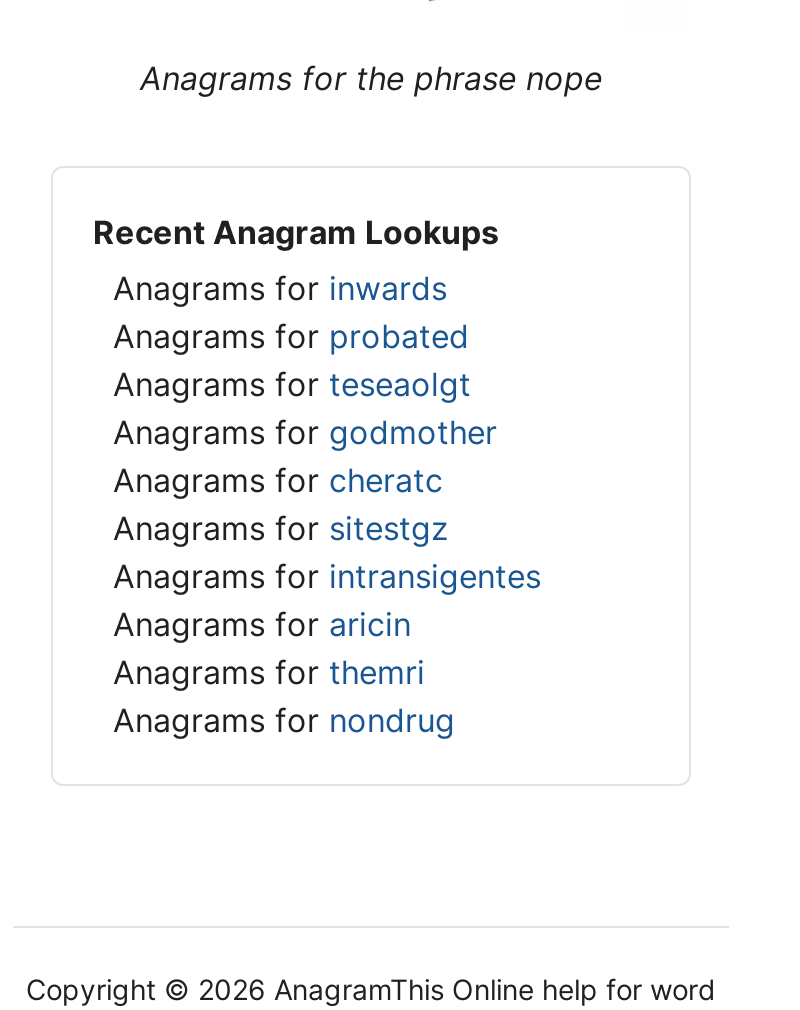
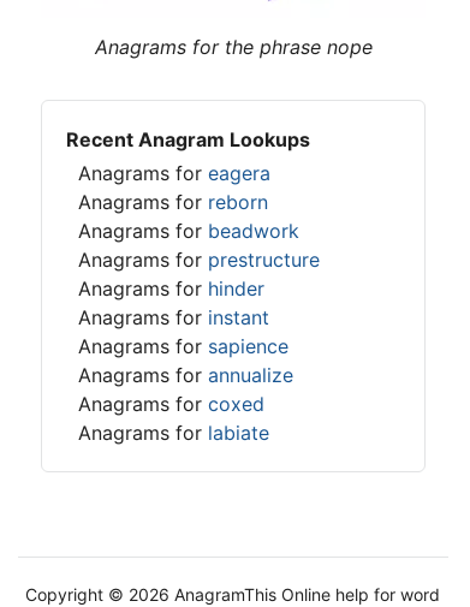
- Anagrams for inwards
+ Anagrams for eagera

- Anagrams for probated
+ Anagrams for reborn

- Anagrams for teseaolgt
+ Anagrams for beadwork

- Anagrams for godmother
+ Anagrams for prestructure

- Anagrams for cheratc
+ Anagrams for hinder

- Anagrams for sitestgz
+ Anagrams for instant

- Anagrams for intransigentes
+ Anagrams for sapience

- Anagrams for aricin
+ Anagrams for annualize

- Anagrams for themri
+ Anagrams for coxed

- Anagrams for nondrug
+ Anagrams for labiate
